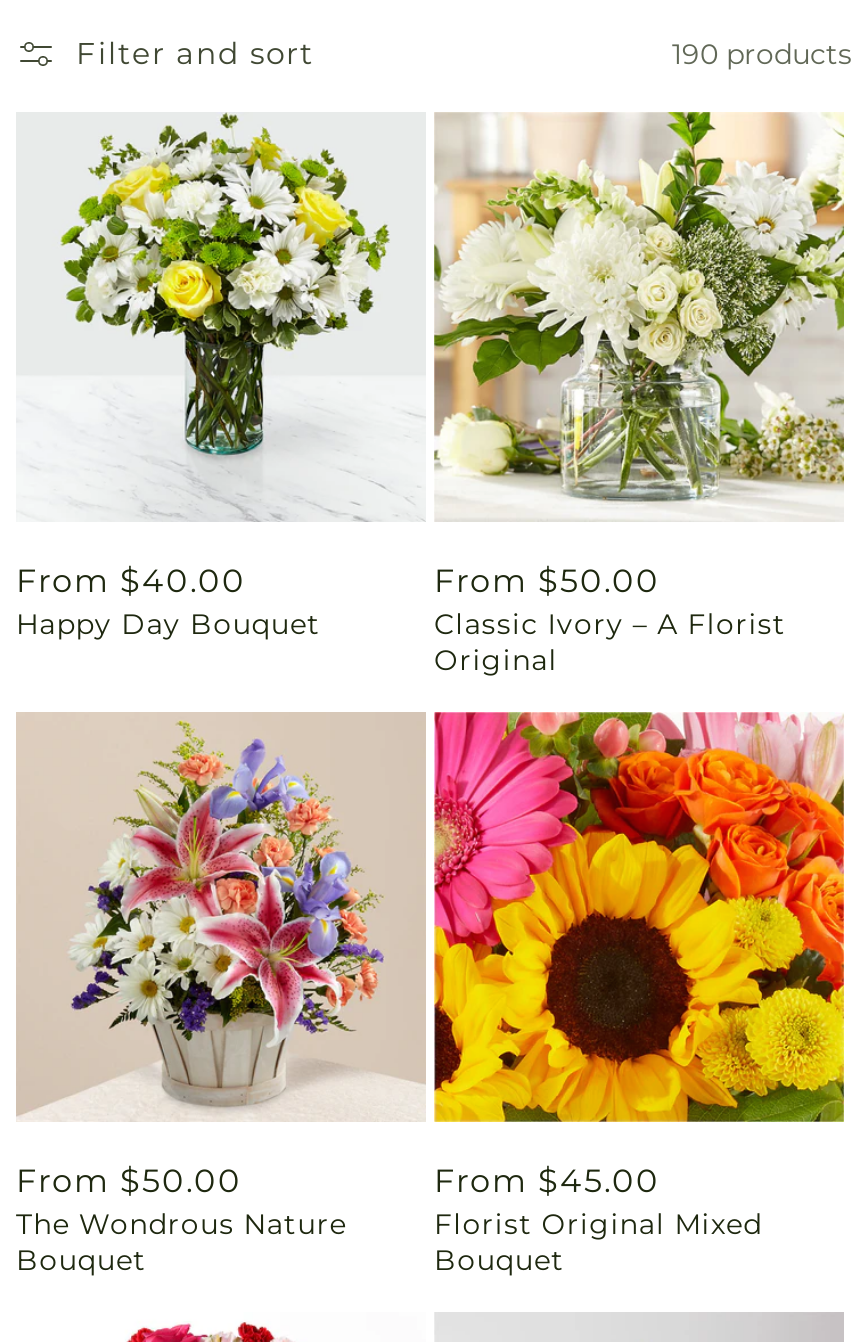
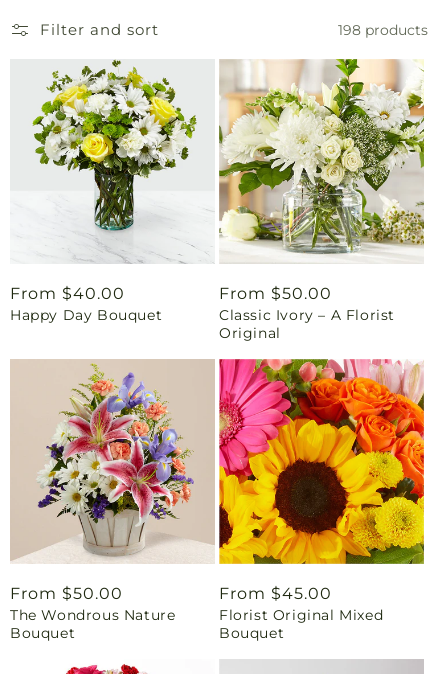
- 190 products
+ 198 products
